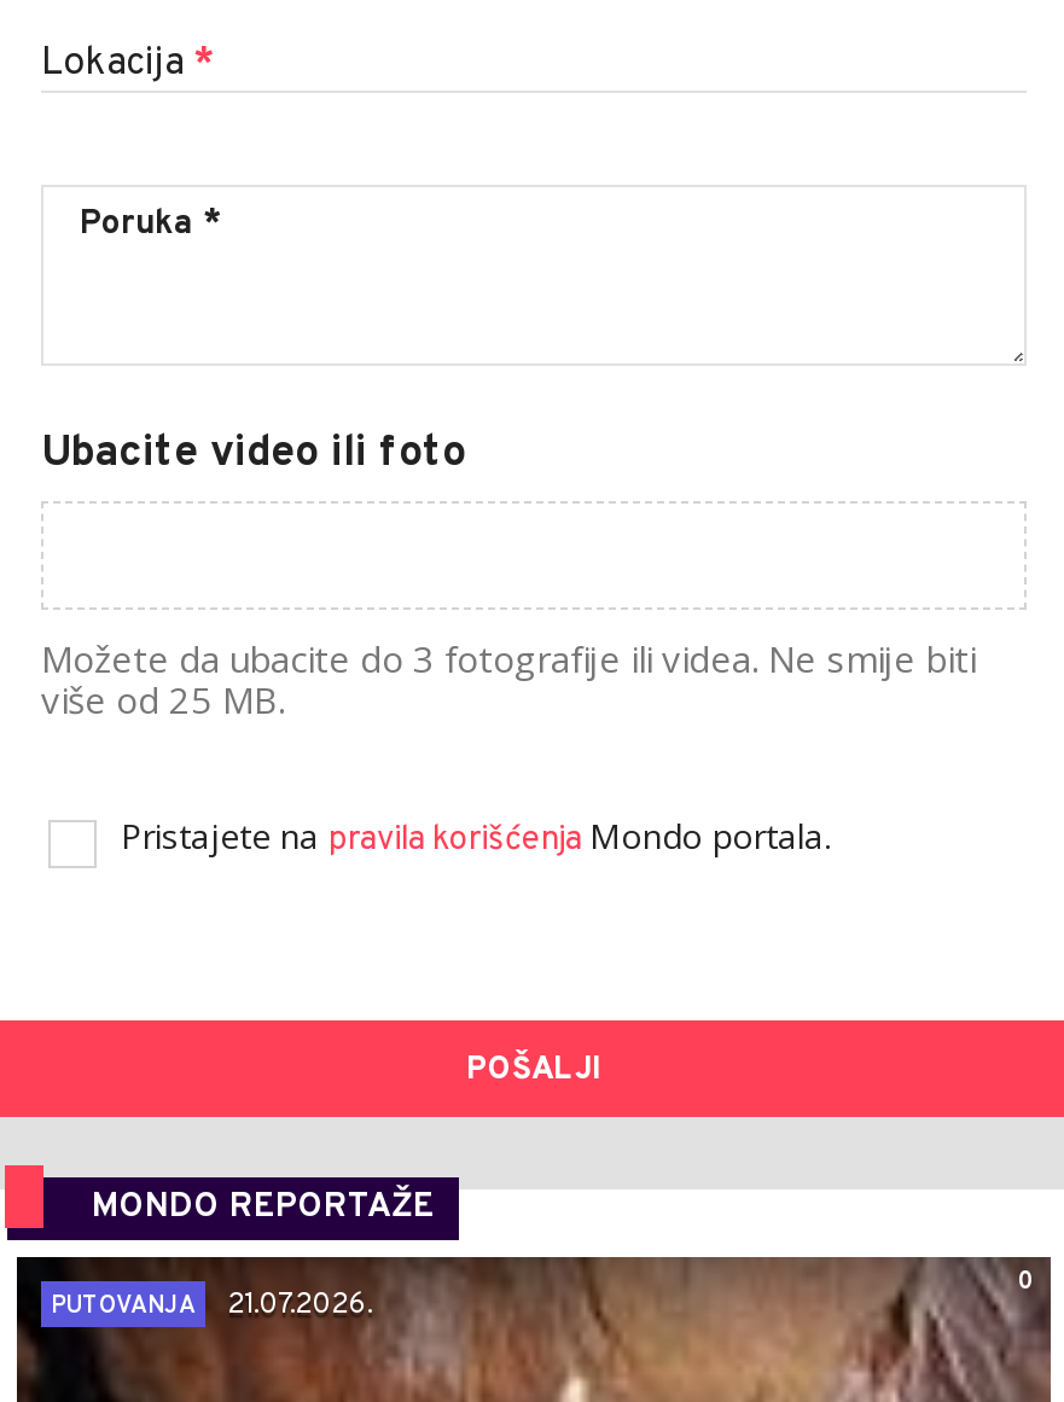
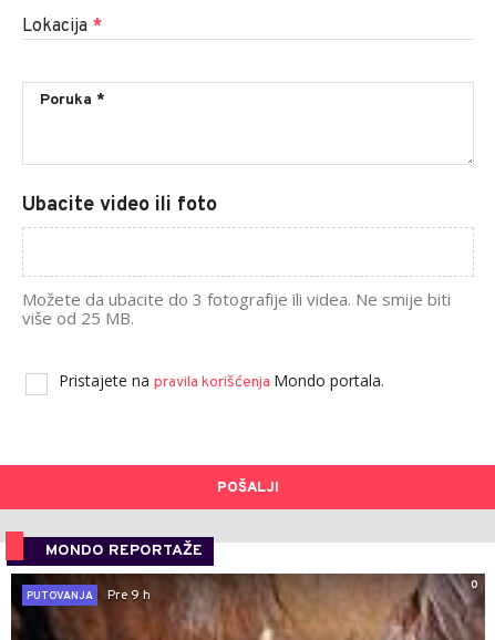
- PUTOVANJA 21.07.2026.
+ PUTOVANJA Pre 9 h
